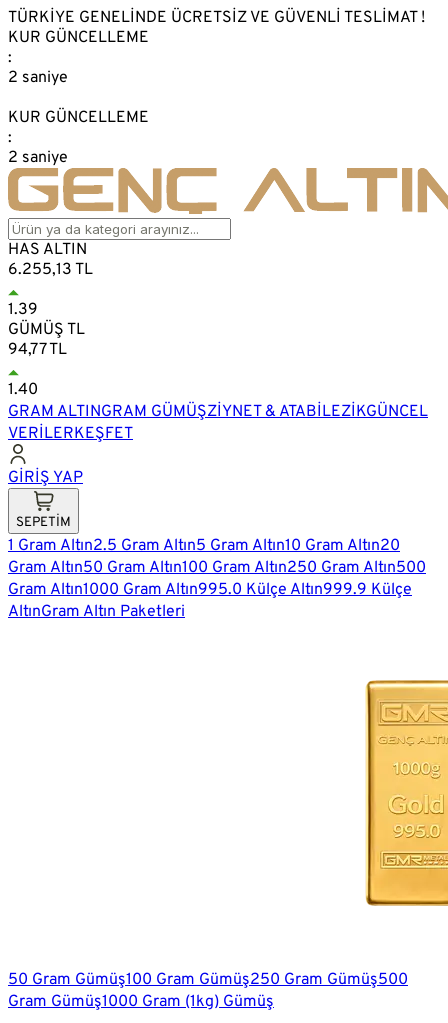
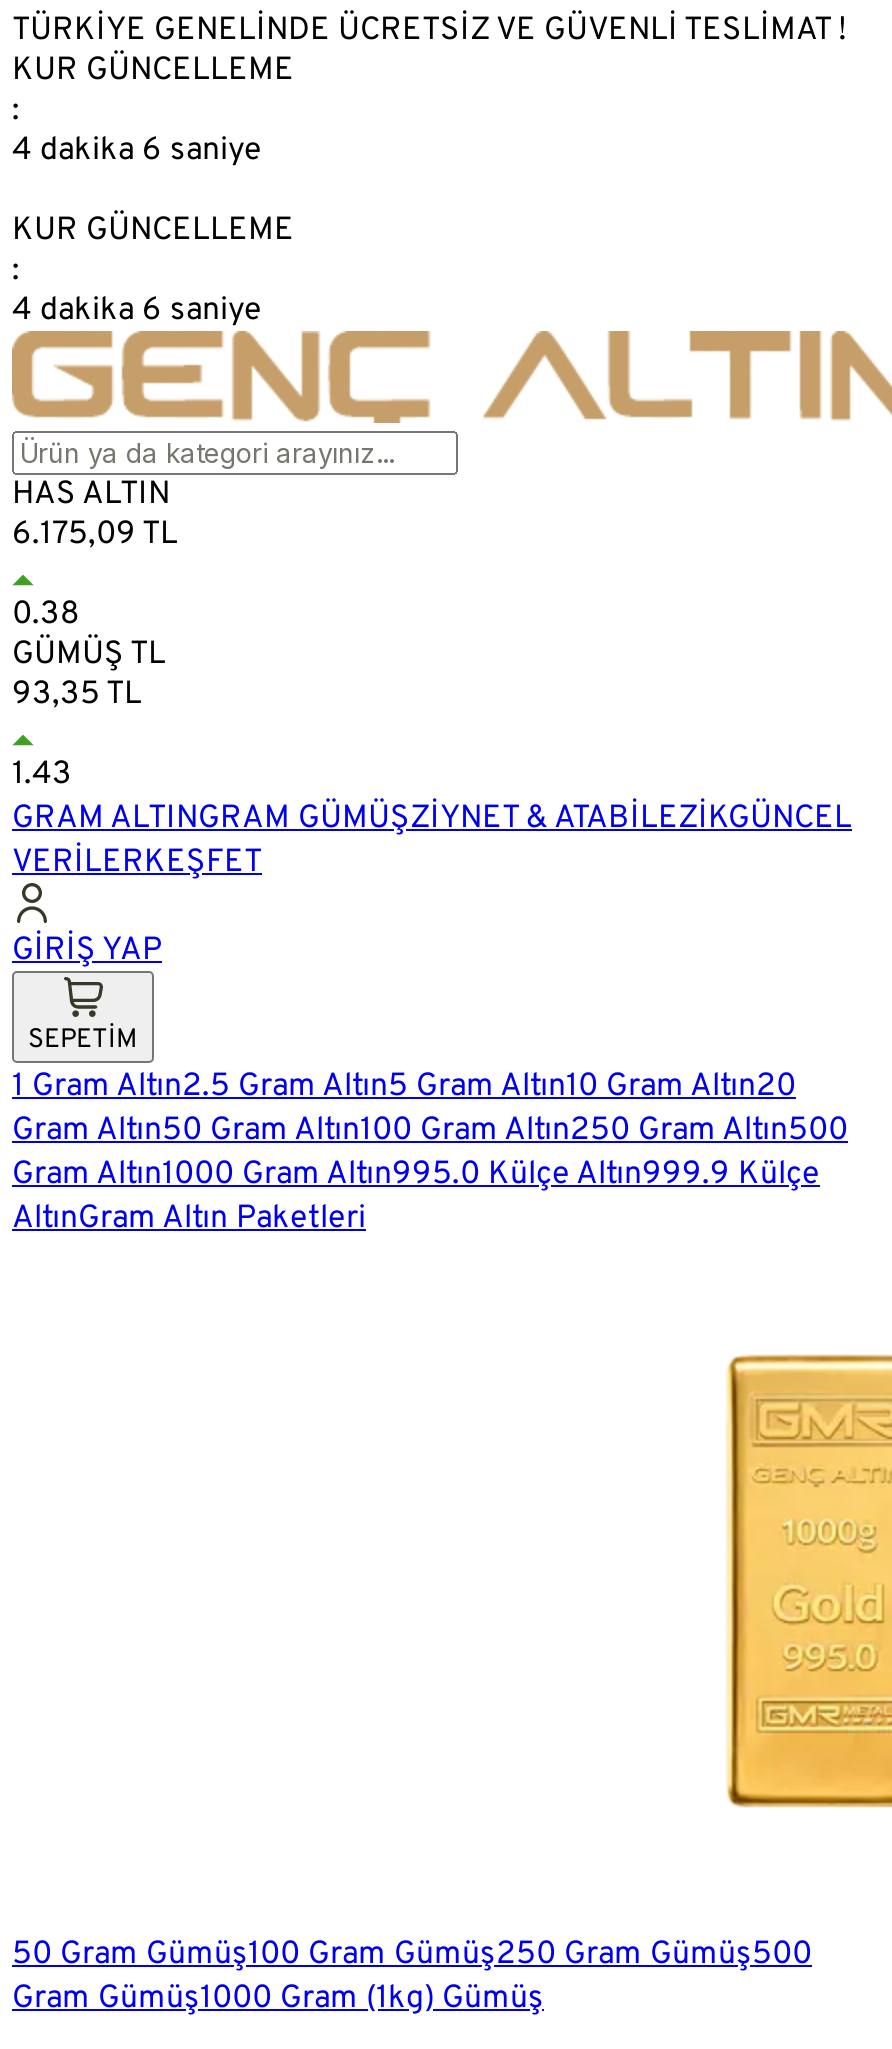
- 2 saniye
+ 4 dakika 6 saniye

- 2 saniye
+ 4 dakika 6 saniye

- 6.255,13 TL
+ 6.175,09 TL

- 1.39
+ 0.38

- 94,77 TL
+ 93,35 TL

- 1.40
+ 1.43
